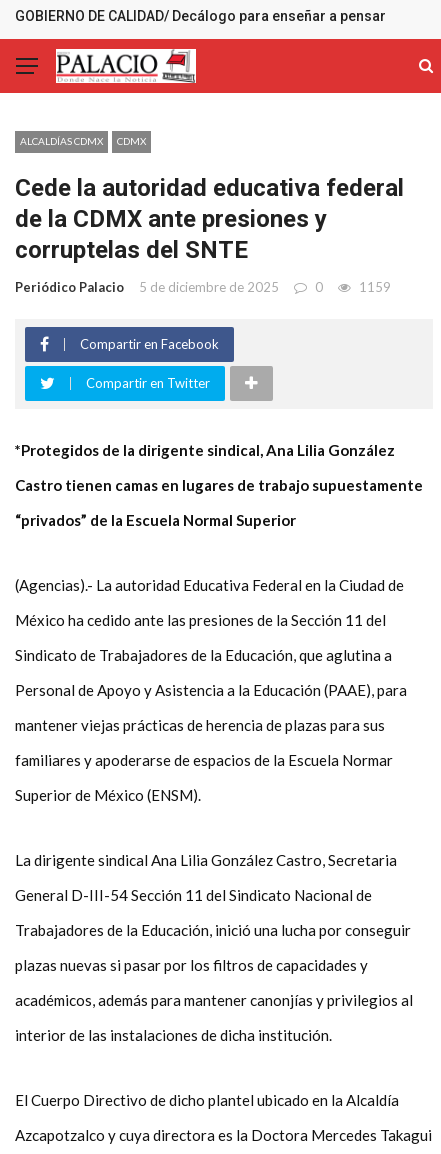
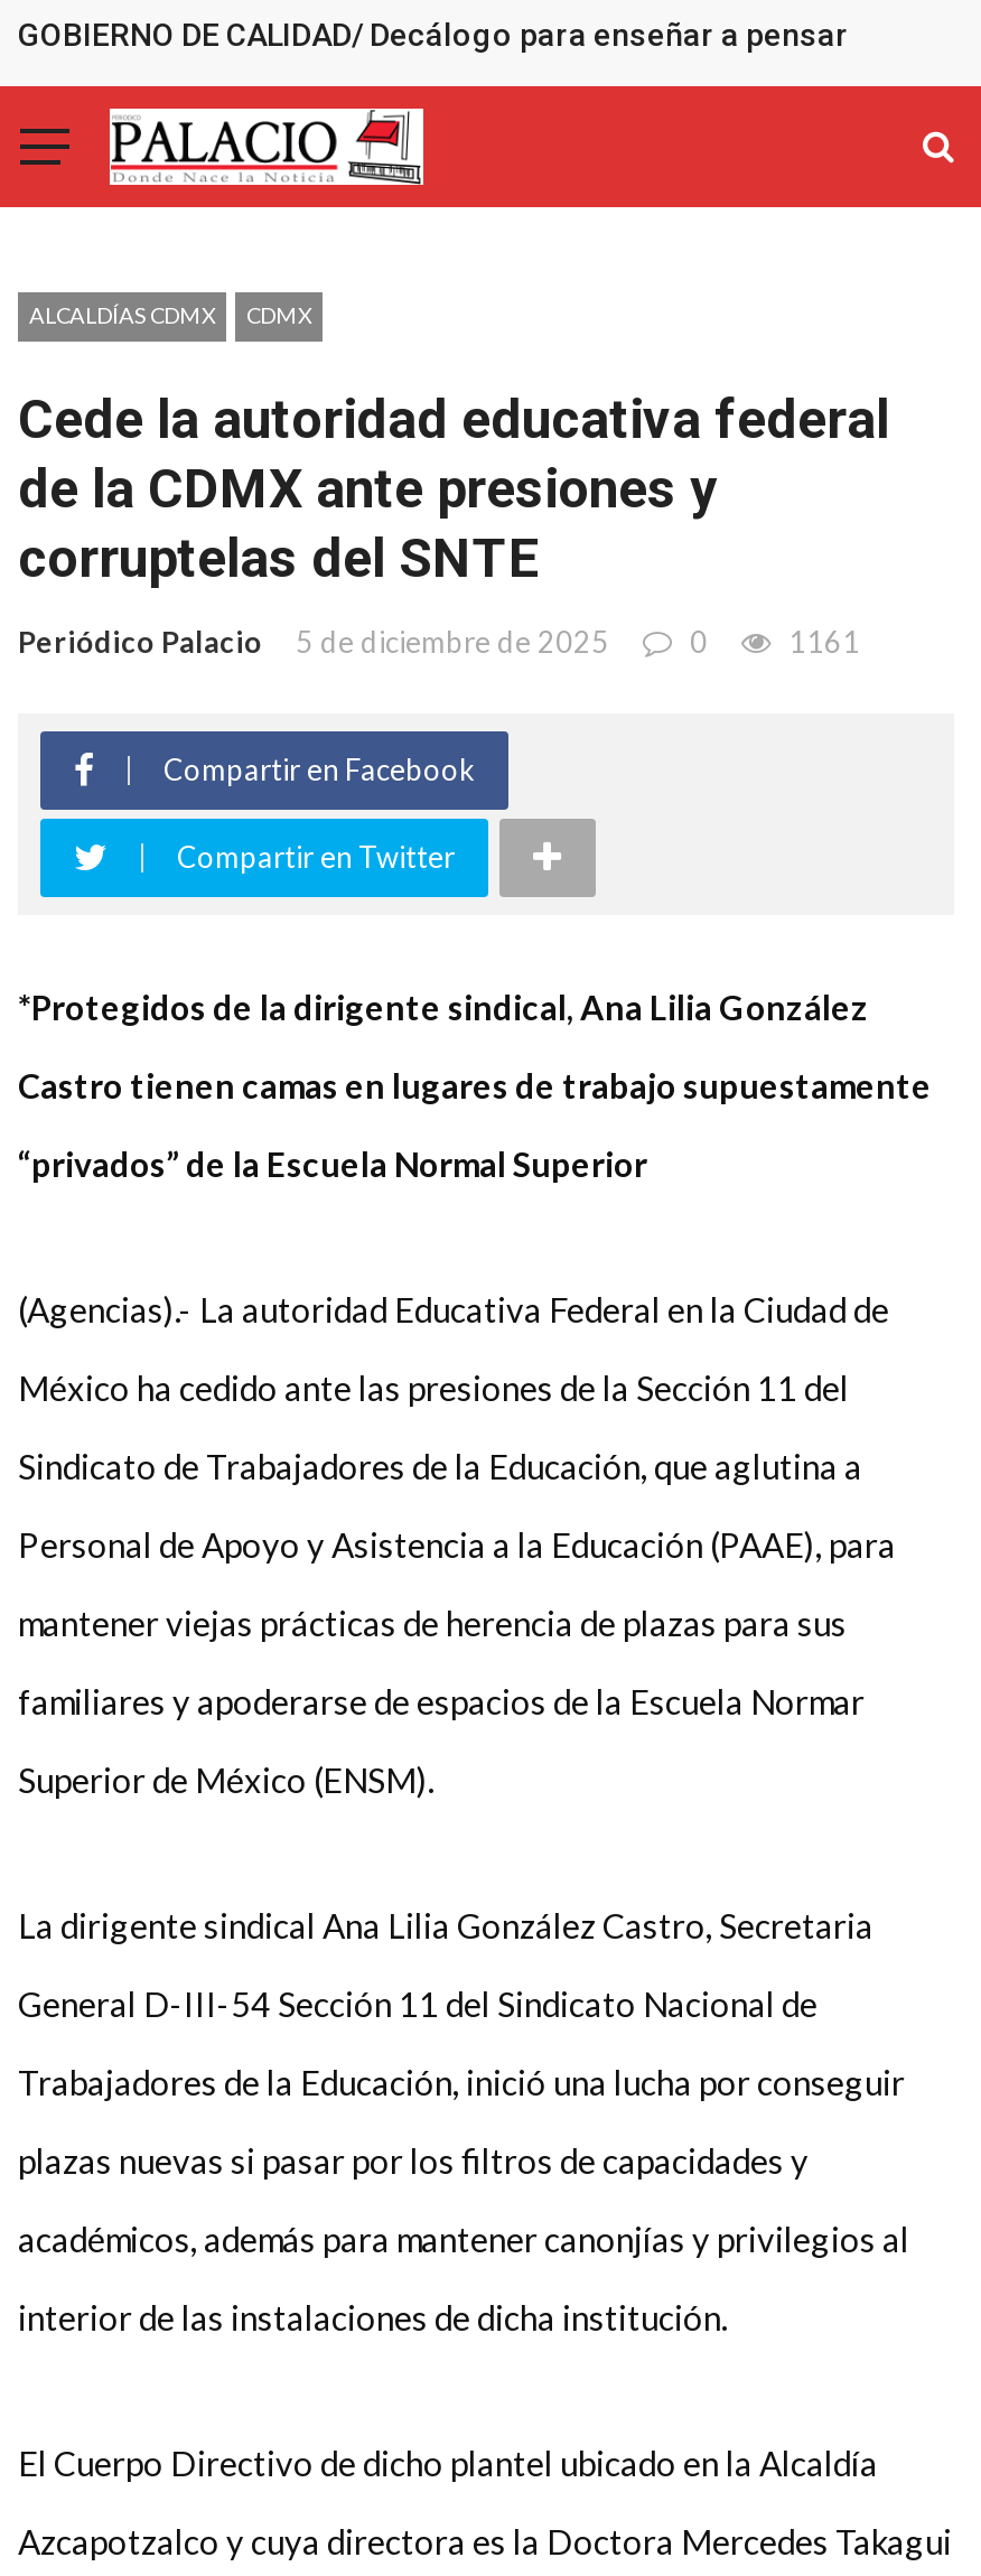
- 1159
+ 1161
